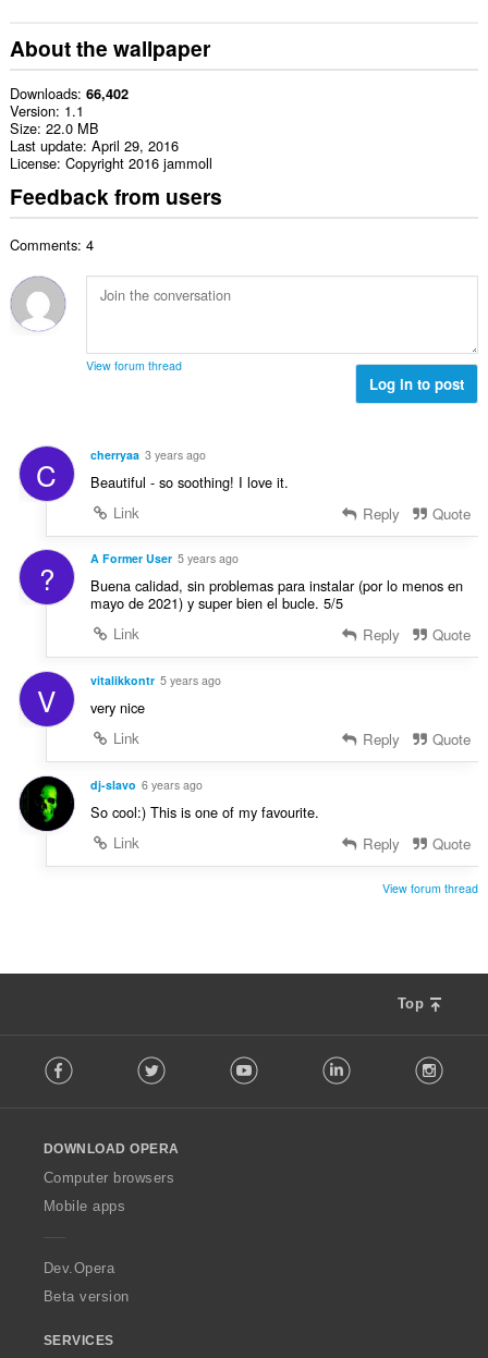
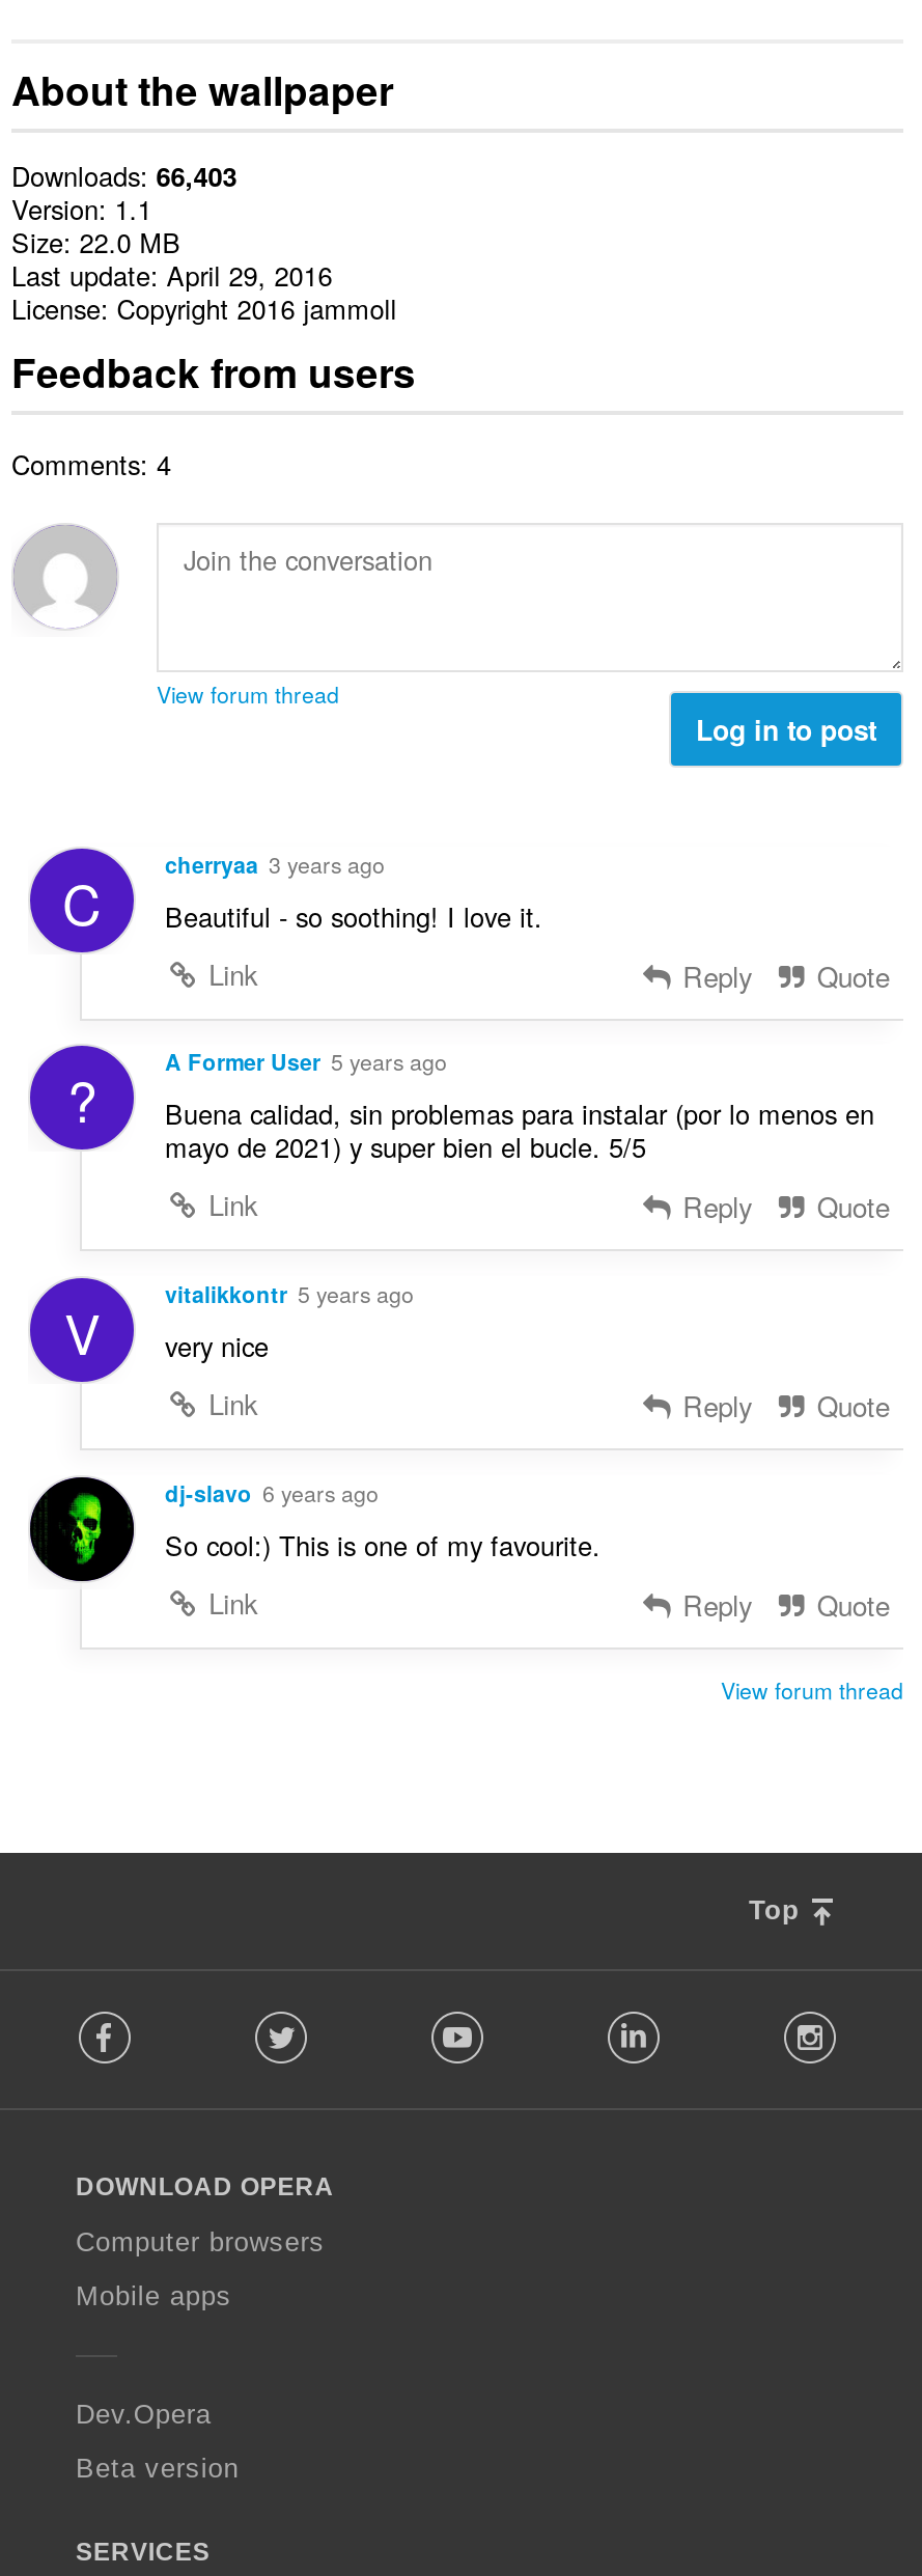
- Downloads 66,402
+ Downloads 66,403
